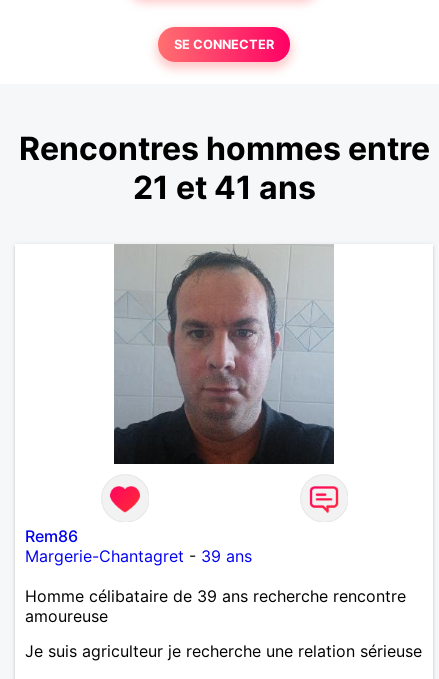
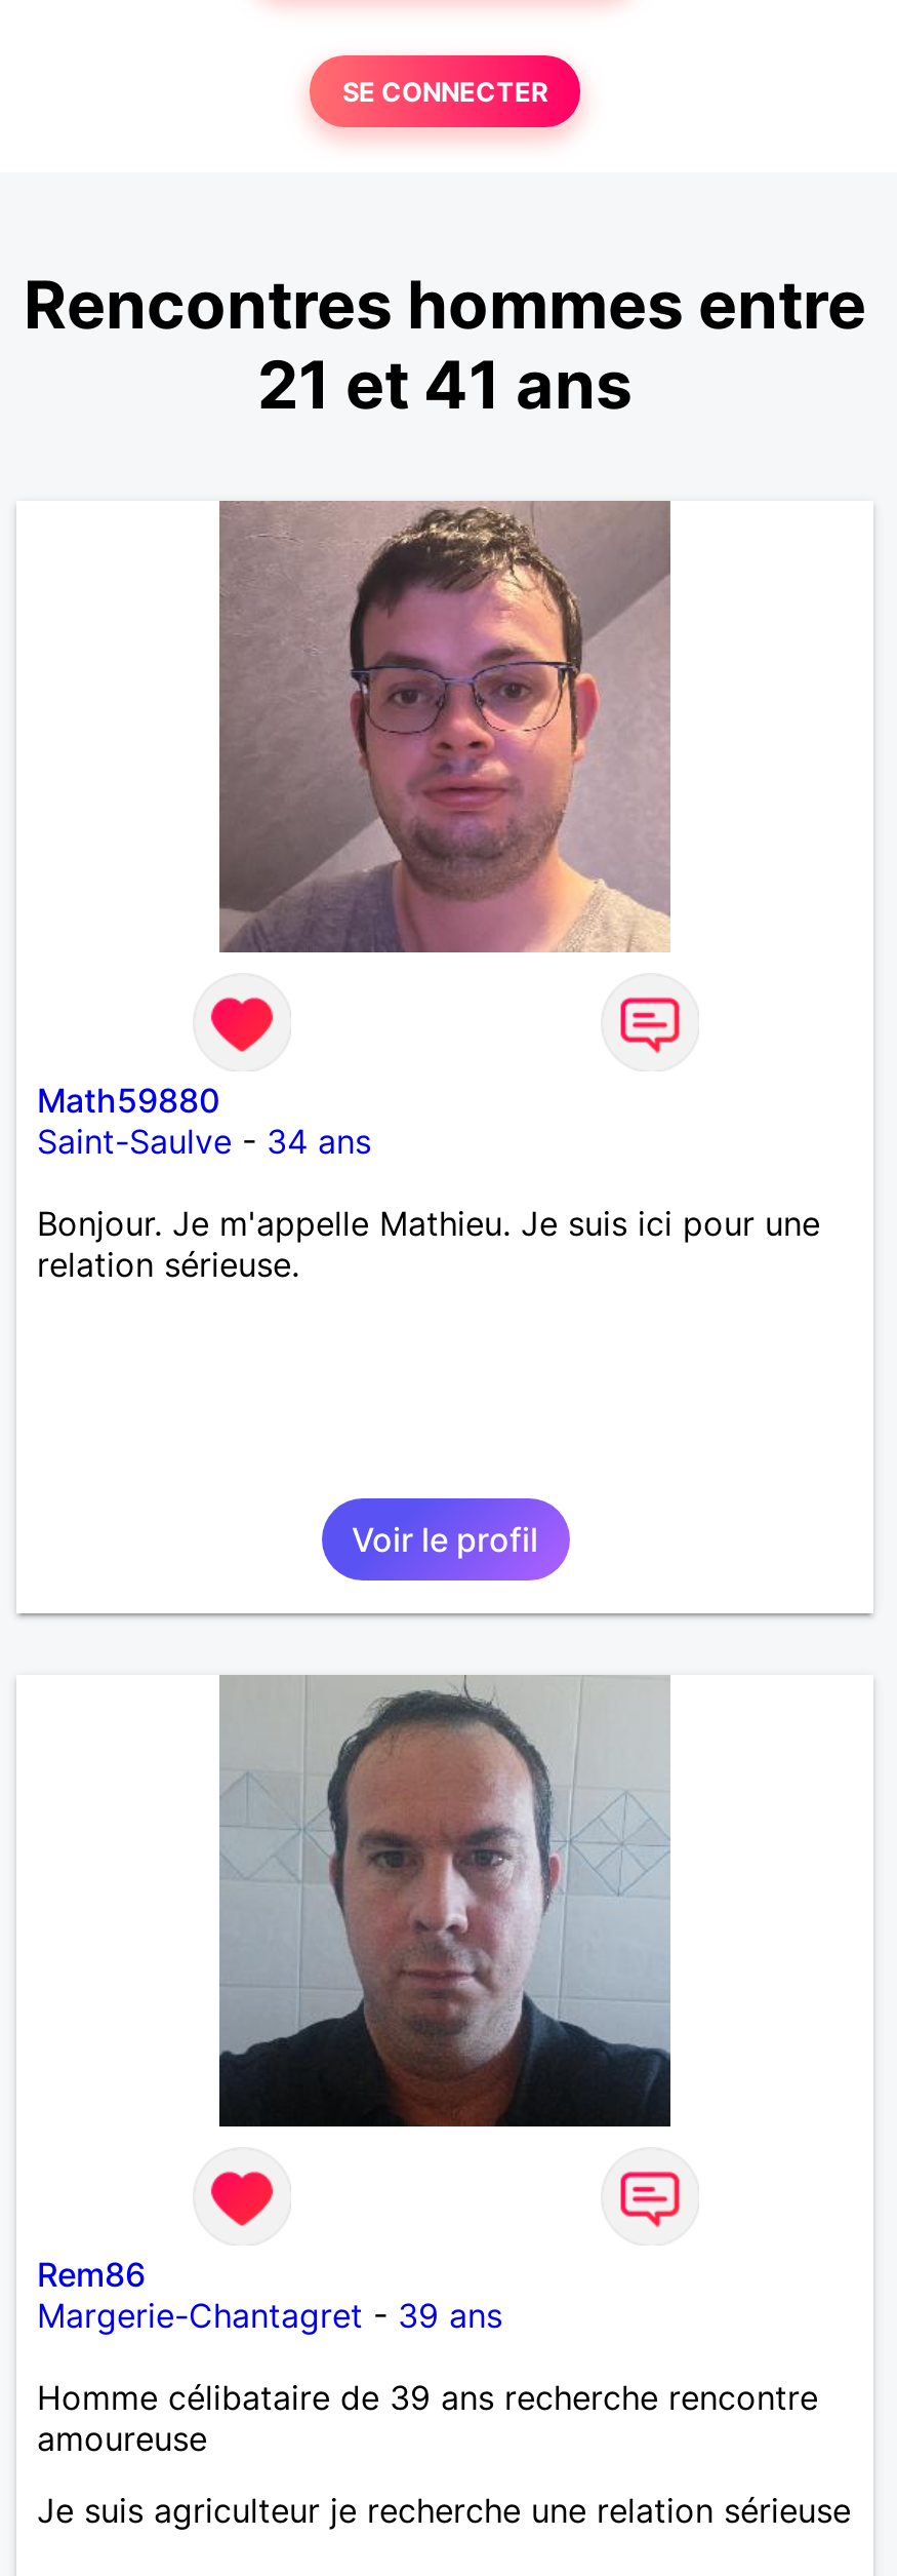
+ Math59880
+ Saint-Saulve - 34 ans
+ Bonjour. Je m'appelle Mathieu. Je suis ici pour une
+ relation sérieuse.

+ [image]

+ Voir le profil
